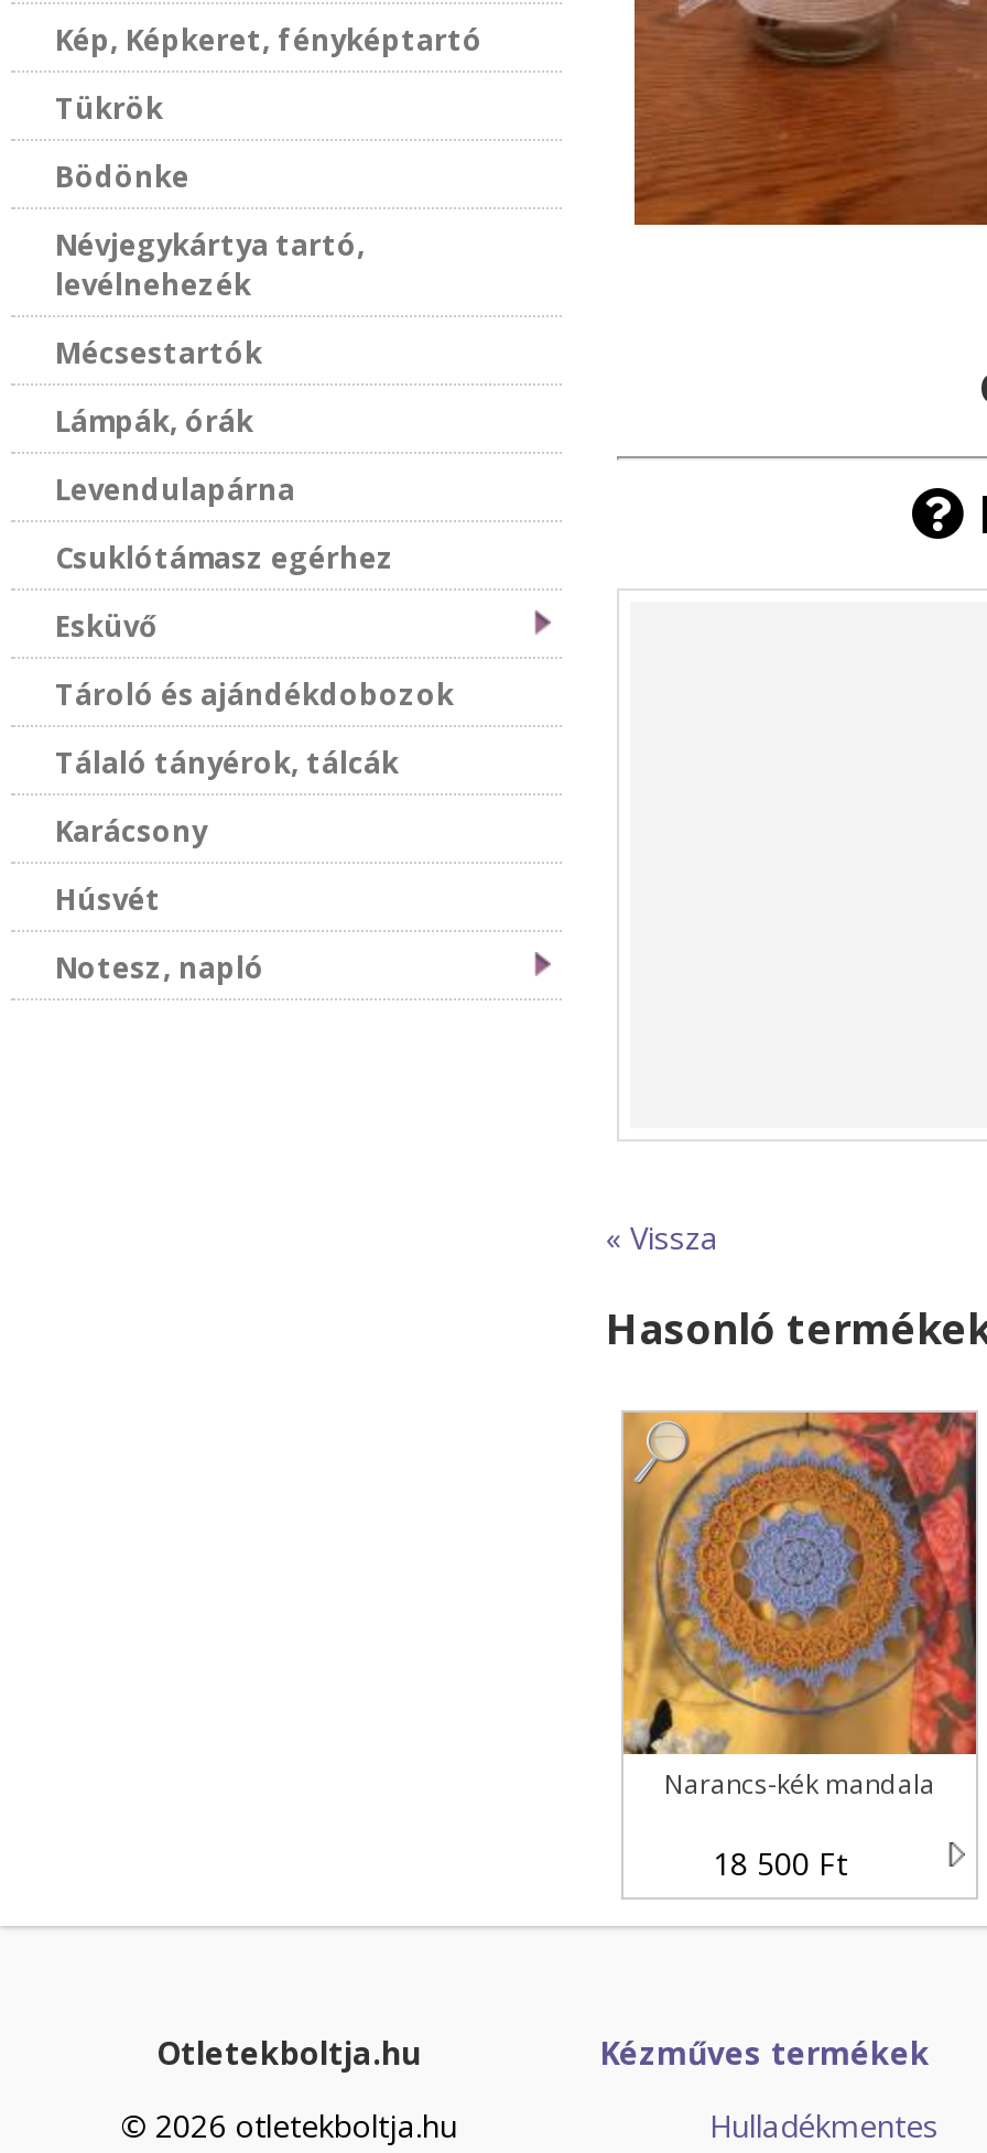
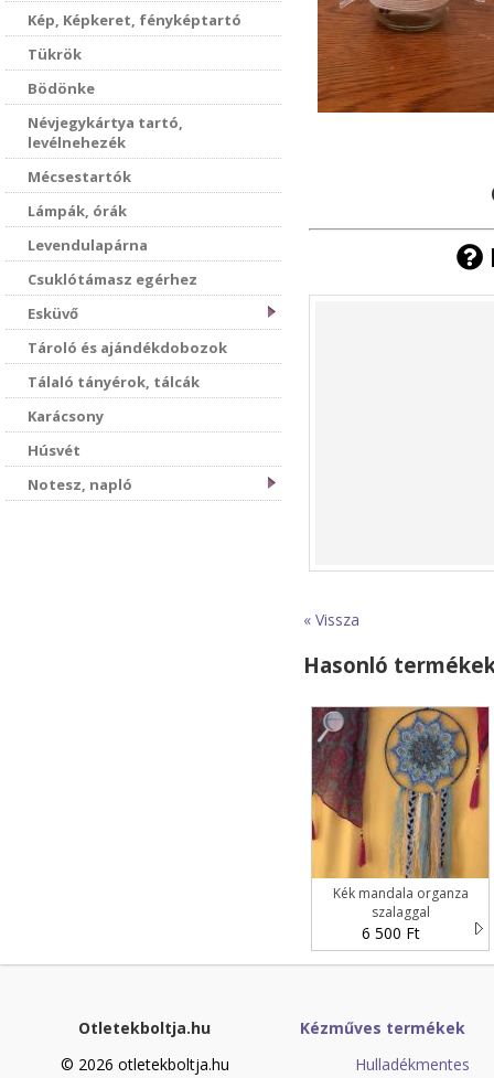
- [image]
- Narancs-kék mandala
- 18 500 Ft
+ [image]
+ Kék mandala organza
+ szalaggal
+ 6 500 Ft
